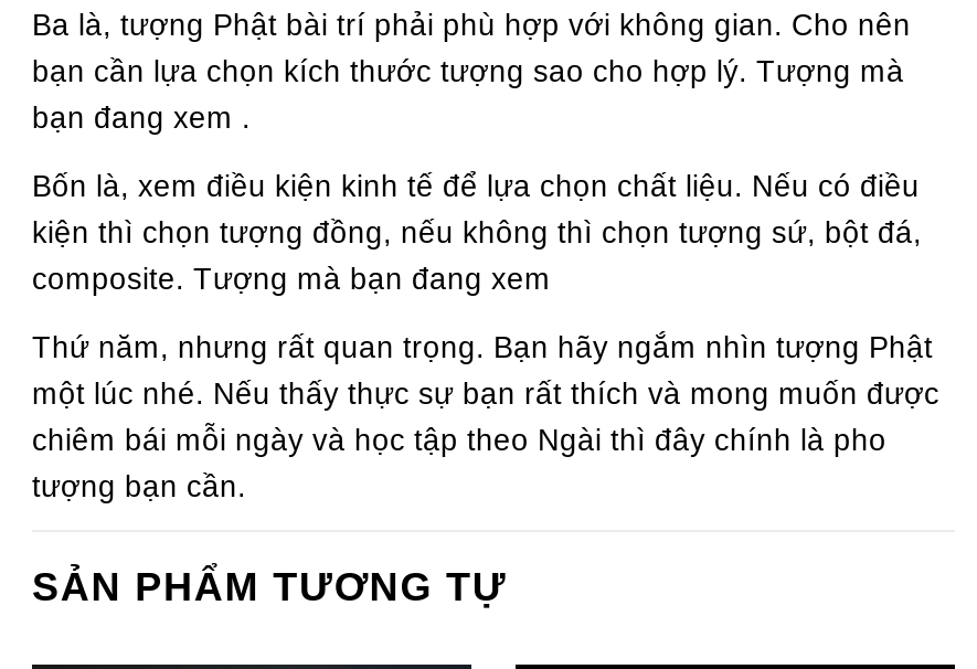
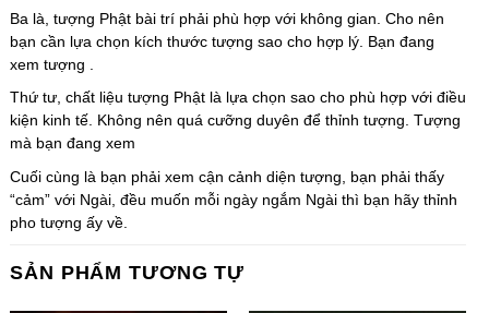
- bạn cần lựa chọn kích thước tượng sao cho hợp lý. Tượng mà
- bạn đang xem .
+ bạn cần lựa chọn kích thước tượng sao cho hợp lý. Bạn đang
+ xem tượng .

- Bốn là, xem điều kiện kinh tế để lựa chọn chất liệu. Nếu có điều
- kiện thì chọn tượng đồng, nếu không thì chọn tượng sứ, bột đá,
- composite. Tượng mà bạn đang xem
+ Thứ tư, chất liệu tượng Phật là lựa chọn sao cho phù hợp với điều
+ kiện kinh tế. Không nên quá cưỡng duyên để thỉnh tượng. Tượng
+ mà bạn đang xem

- Thứ năm, nhưng rất quan trọng. Bạn hãy ngắm nhìn tượng Phật
- một lúc nhé. Nếu thấy thực sự bạn rất thích và mong muốn được
- chiêm bái mỗi ngày và học tập theo Ngài thì đây chính là pho
- tượng bạn cần.
+ Cuối cùng là bạn phải xem cận cảnh diện tượng, bạn phải thấy
+ “cảm” với Ngài, đều muốn mỗi ngày ngắm Ngài thì bạn hãy thỉnh
+ pho tượng ấy về.
